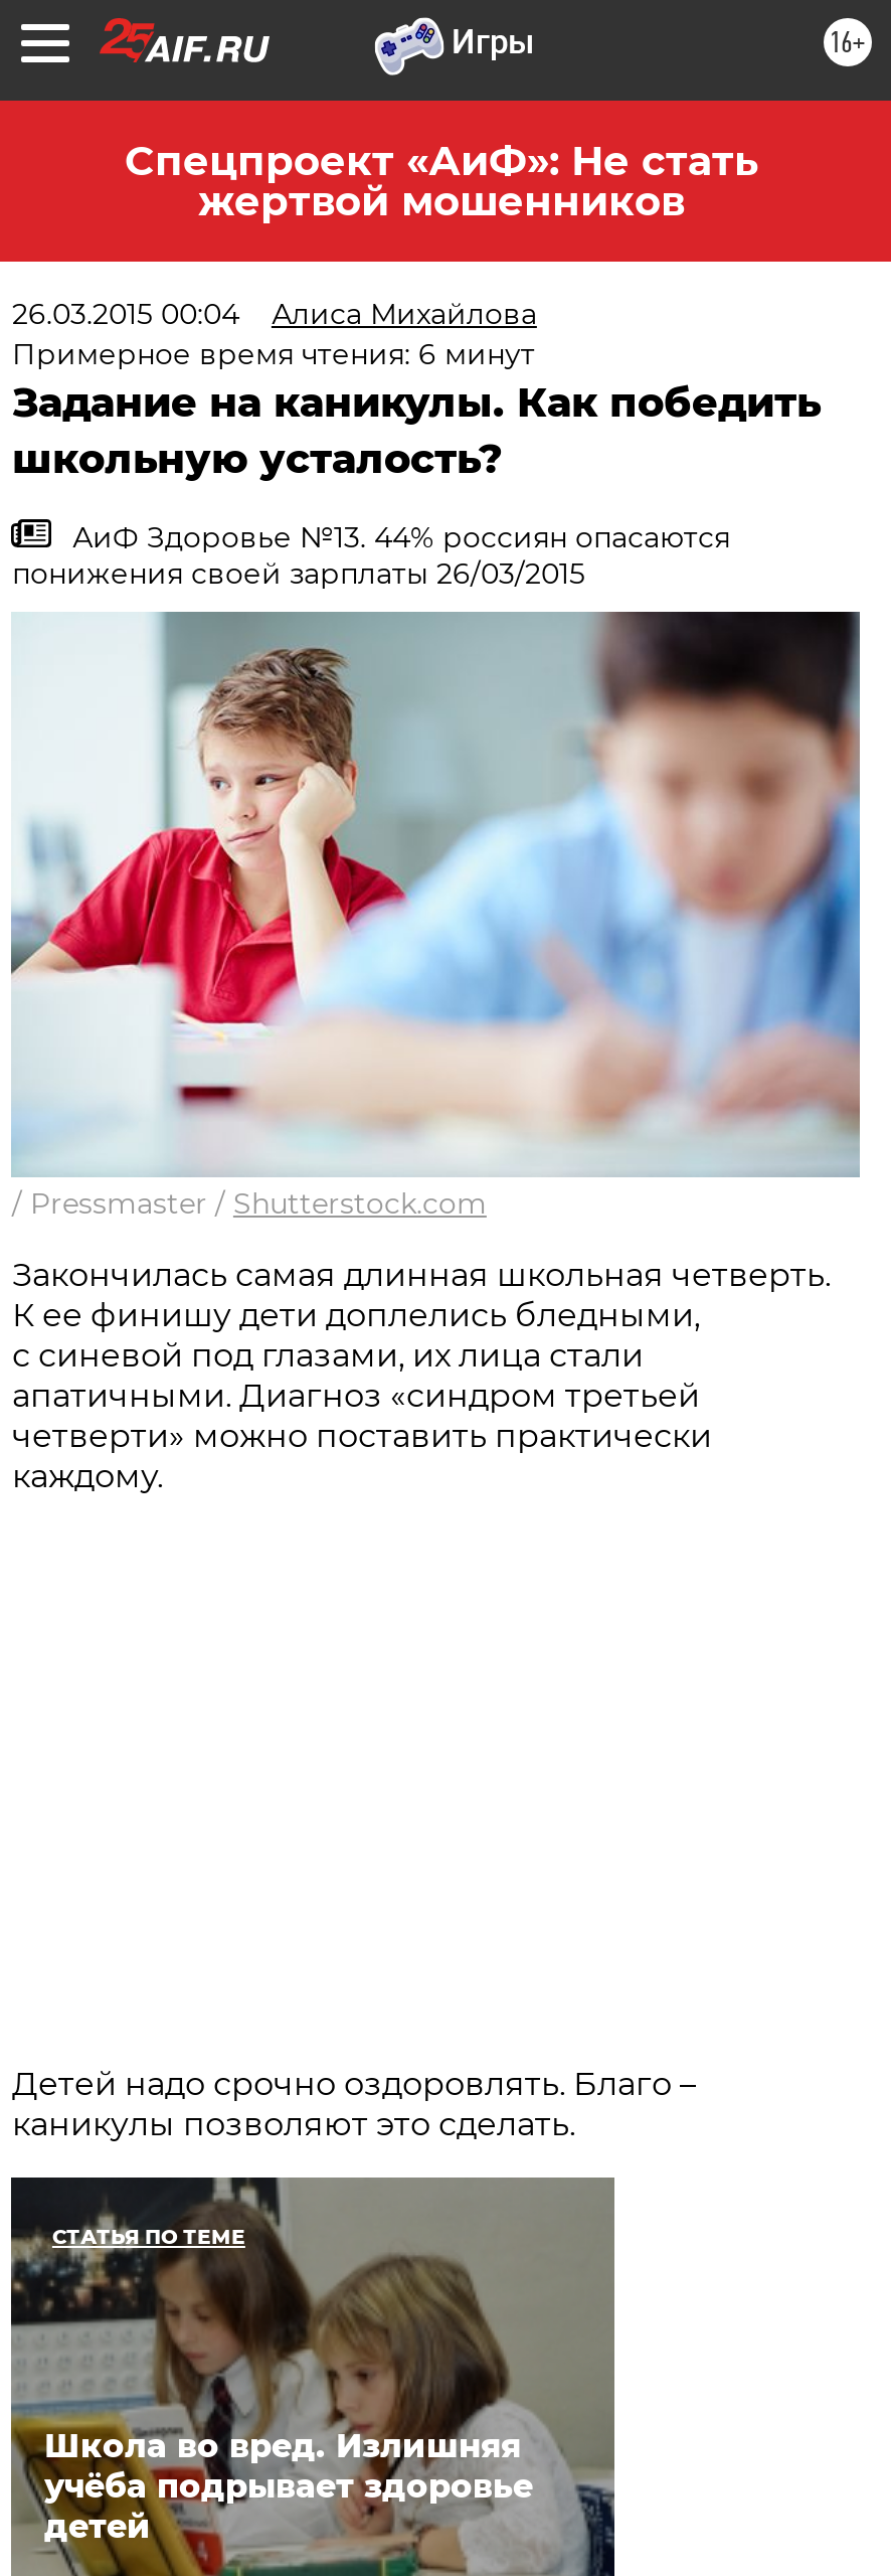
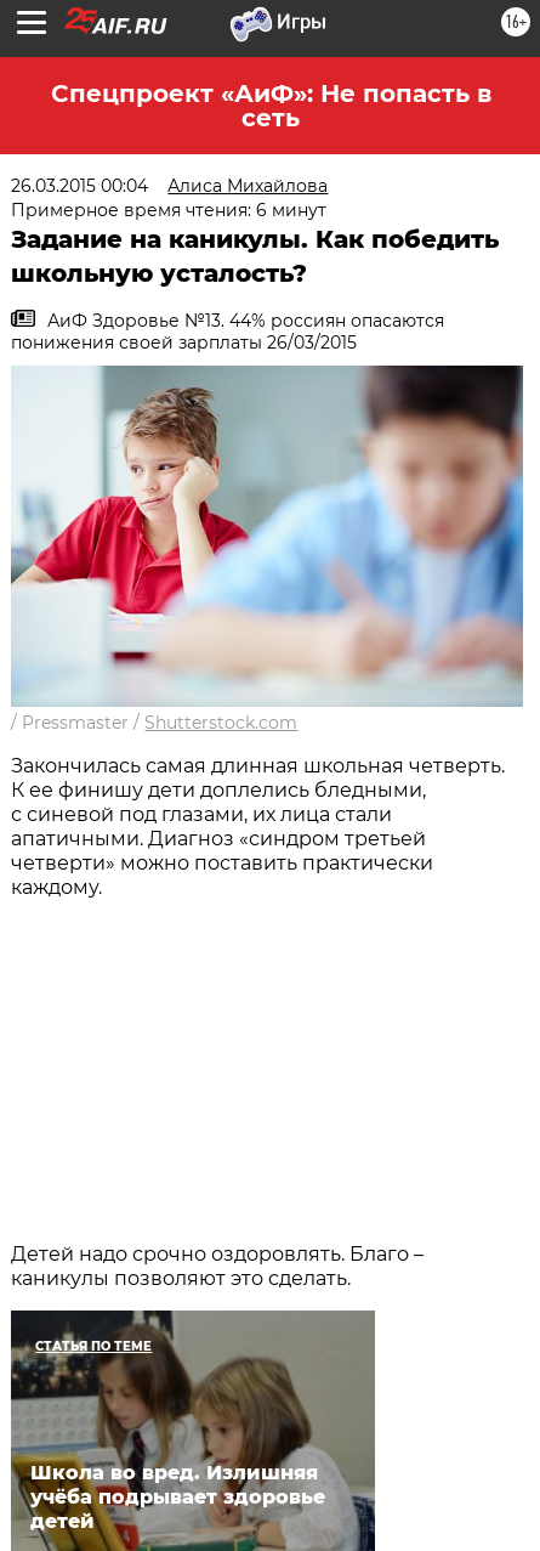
- Спецпроект «АиФ»: Не стать
- жертвой мошенников
+ Спецпроект «АиФ»: Не попасть в
+ сеть
